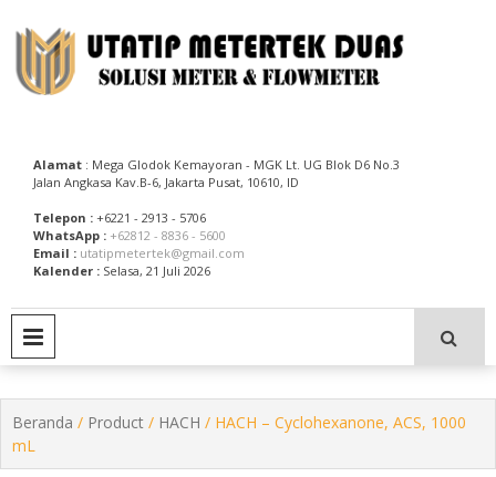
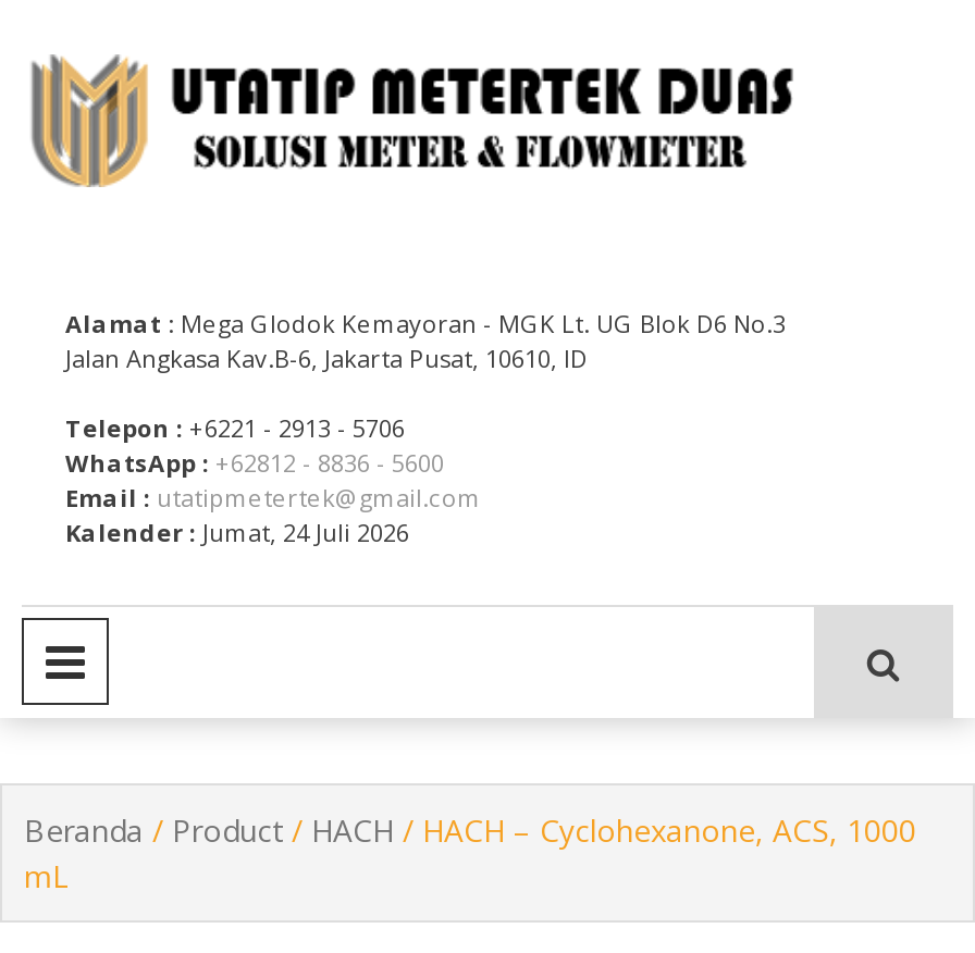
- Kalender : Selasa, 21 Juli 2026
+ Kalender : Jumat, 24 Juli 2026
